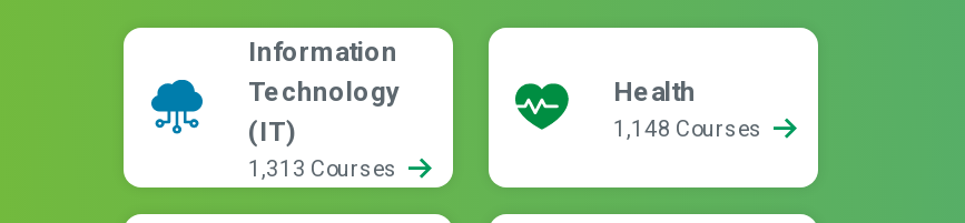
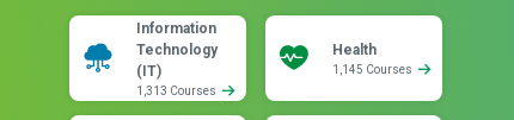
- 1,148 Courses
+ 1,145 Courses
